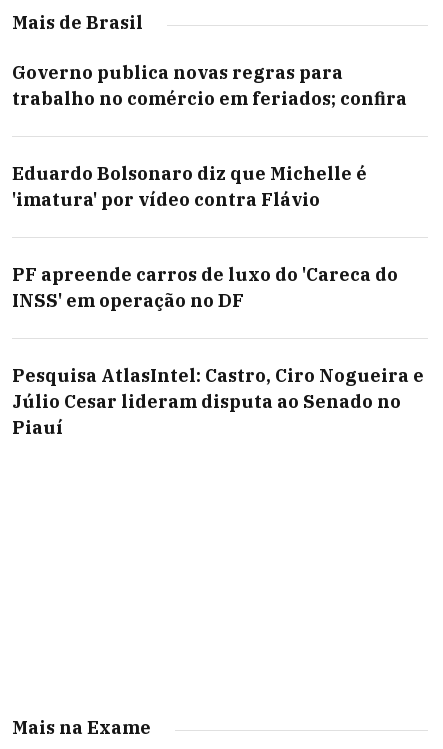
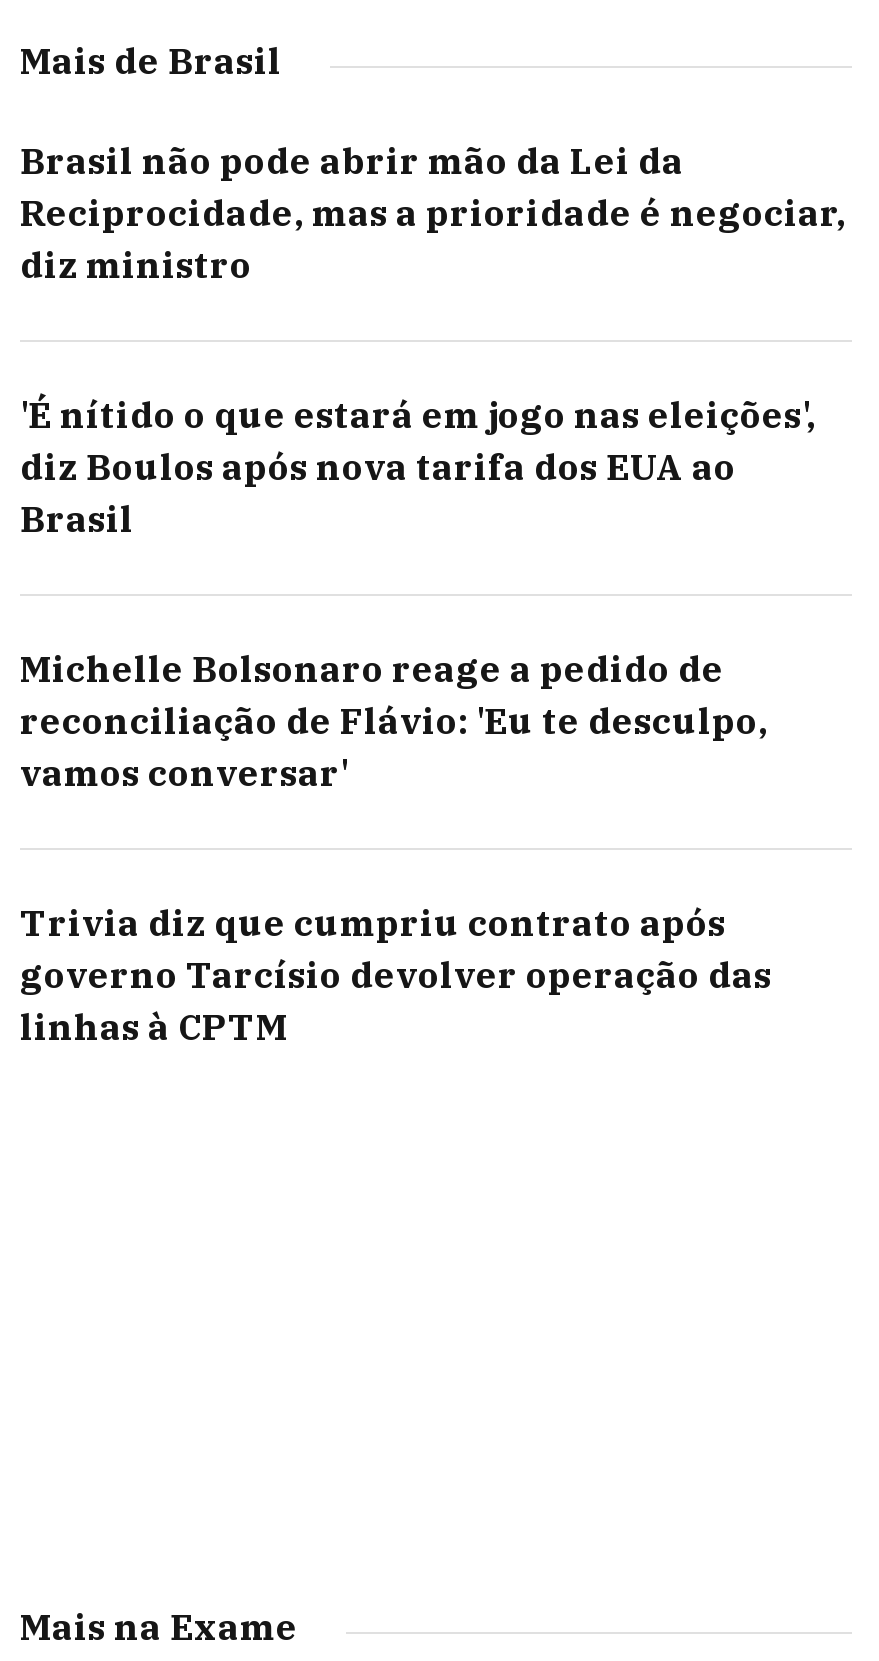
- Governo publica novas regras para
- trabalho no comércio em feriados; confira
+ Brasil não pode abrir mão da Lei da
+ Reciprocidade, mas a prioridade é negociar,
+ diz ministro

- Eduardo Bolsonaro diz que Michelle é
- 'imatura' por vídeo contra Flávio
+ 'É nítido o que estará em jogo nas eleições',
+ diz Boulos após nova tarifa dos EUA ao
+ Brasil

- PF apreende carros de luxo do 'Careca do
- INSS' em operação no DF
+ Michelle Bolsonaro reage a pedido de
+ reconciliação de Flávio: 'Eu te desculpo,
+ vamos conversar'

- Pesquisa AtlasIntel: Castro, Ciro Nogueira e
- Júlio Cesar lideram disputa ao Senado no
- Piauí
+ Trivia diz que cumpriu contrato após
+ governo Tarcísio devolver operação das
+ linhas à CPTM
